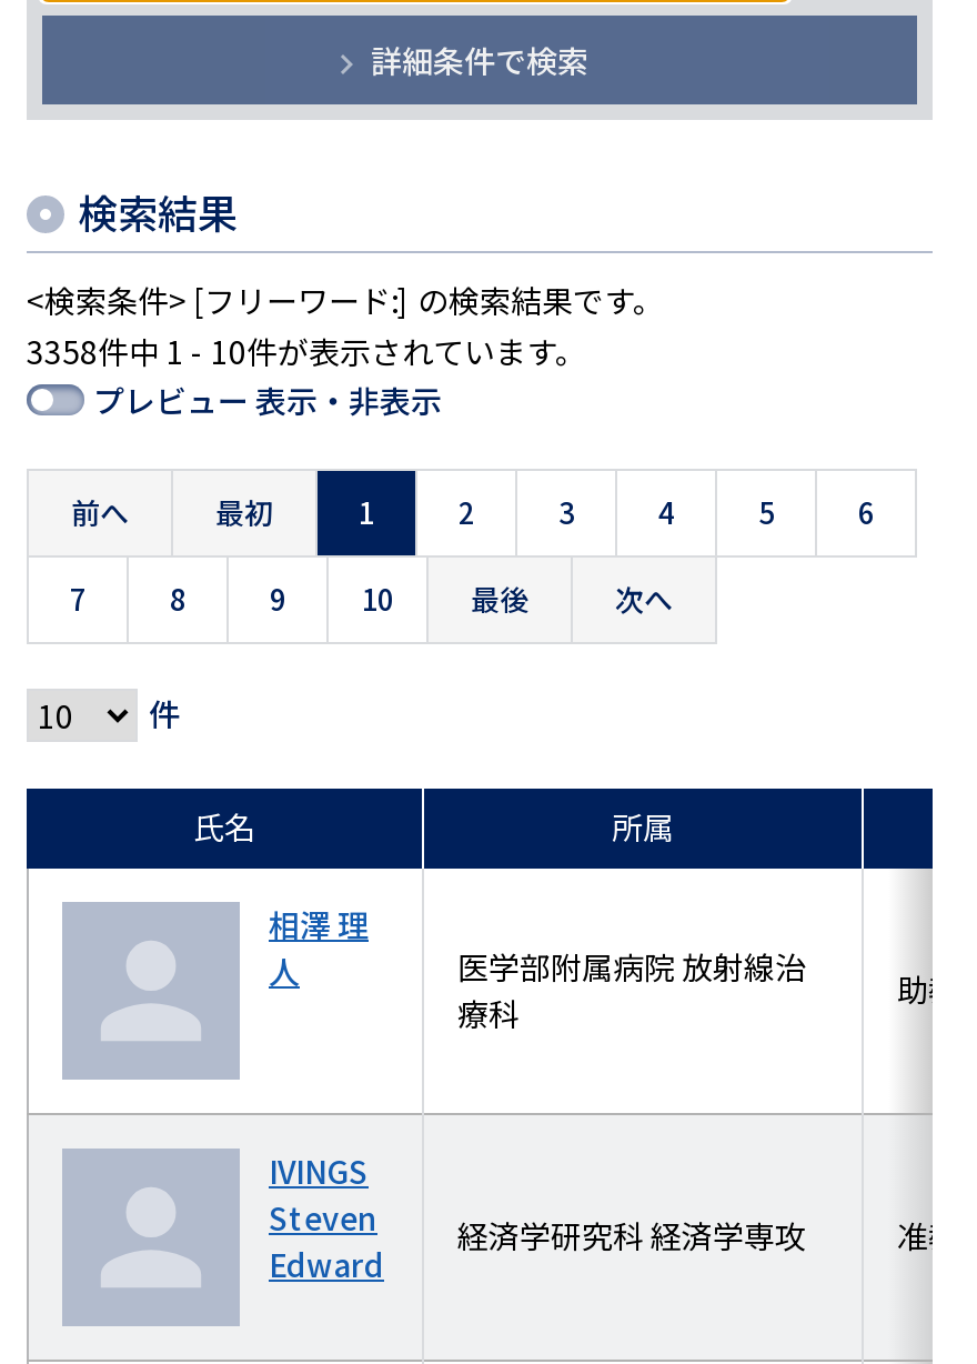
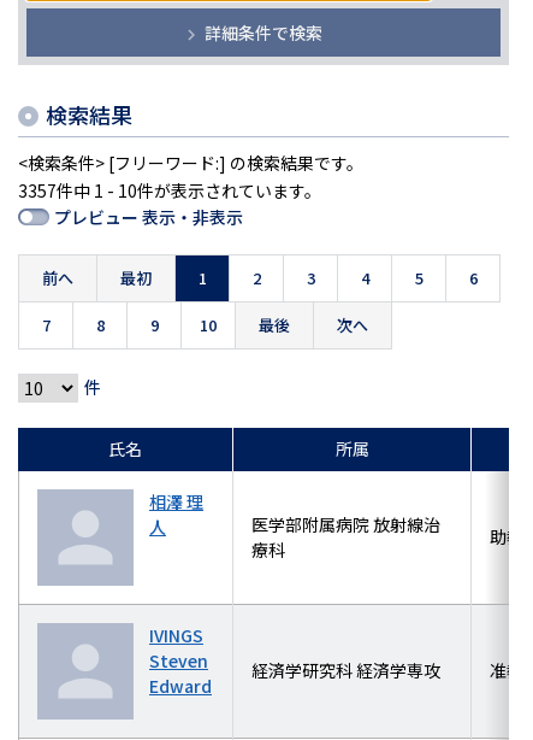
- 3358件中 1 - 10件が表示されています。
+ 3357件中 1 - 10件が表示されています。
